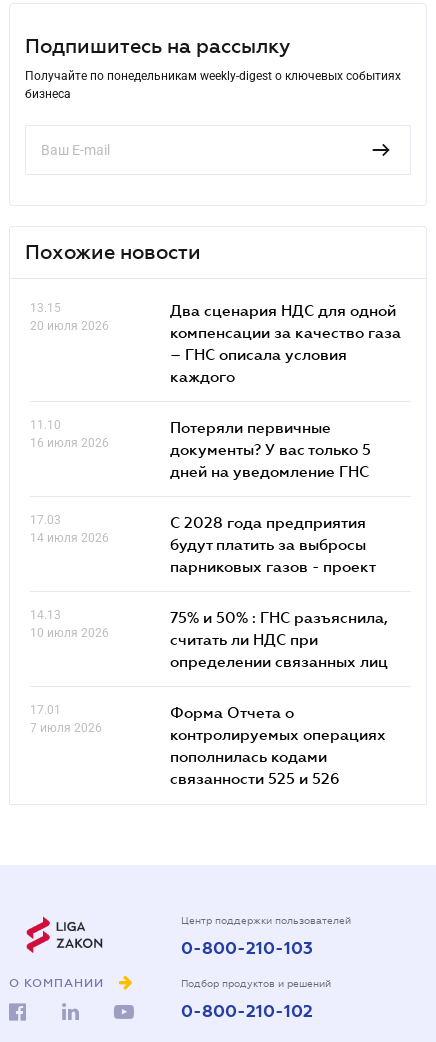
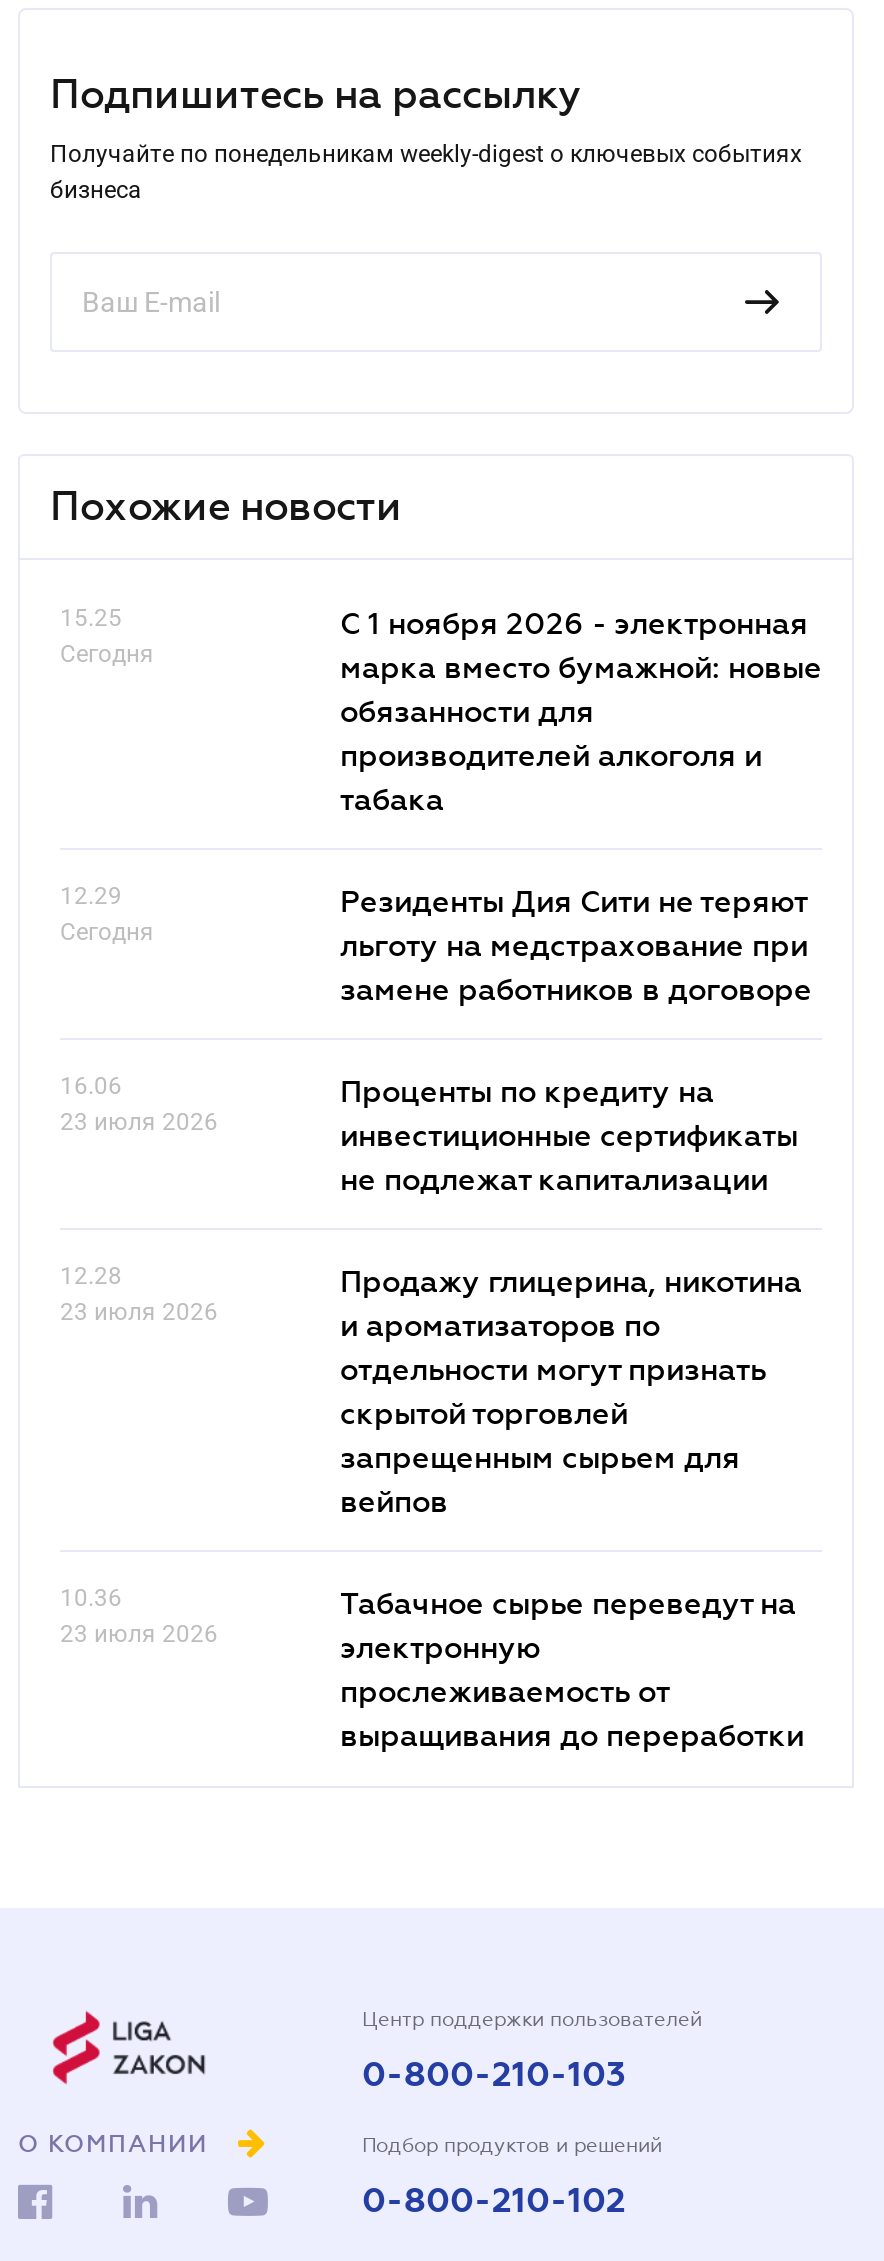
- 13.15
- 20 июля 2026
+ 15.25
+ Сегодня

- Два сценария НДС для одной
- компенсации за качество газа
- – ГНС описала условия
- каждого
+ С 1 ноября 2026 - электронная
+ марка вместо бумажной: новые
+ обязанности для
+ производителей алкоголя и
+ табака

- 11.10
- 16 июля 2026
+ 12.29
+ Сегодня

- Потеряли первичные
- документы? У вас только 5
- дней на уведомление ГНС
+ Резиденты Дия Сити не теряют
+ льготу на медстрахование при
+ замене работников в договоре

- 17.03
- 14 июля 2026
+ 16.06
+ 23 июля 2026

- С 2028 года предприятия
- будут платить за выбросы
- парниковых газов - проект
+ Проценты по кредиту на
+ инвестиционные сертификаты
+ не подлежат капитализации

- 14.13
- 10 июля 2026
+ 12.28
+ 23 июля 2026

- 75% и 50% : ГНС разъяснила,
- считать ли НДС при
- определении связанных лиц
+ Продажу глицерина, никотина
+ и ароматизаторов по
+ отдельности могут признать
+ скрытой торговлей
+ запрещенным сырьем для
+ вейпов

- 17.01
- 7 июля 2026
+ 10.36
+ 23 июля 2026

- Форма Отчета о
- контролируемых операциях
- пополнилась кодами
- связанности 525 и 526
+ Табачное сырье переведут на
+ электронную
+ прослеживаемость от
+ выращивания до переработки
